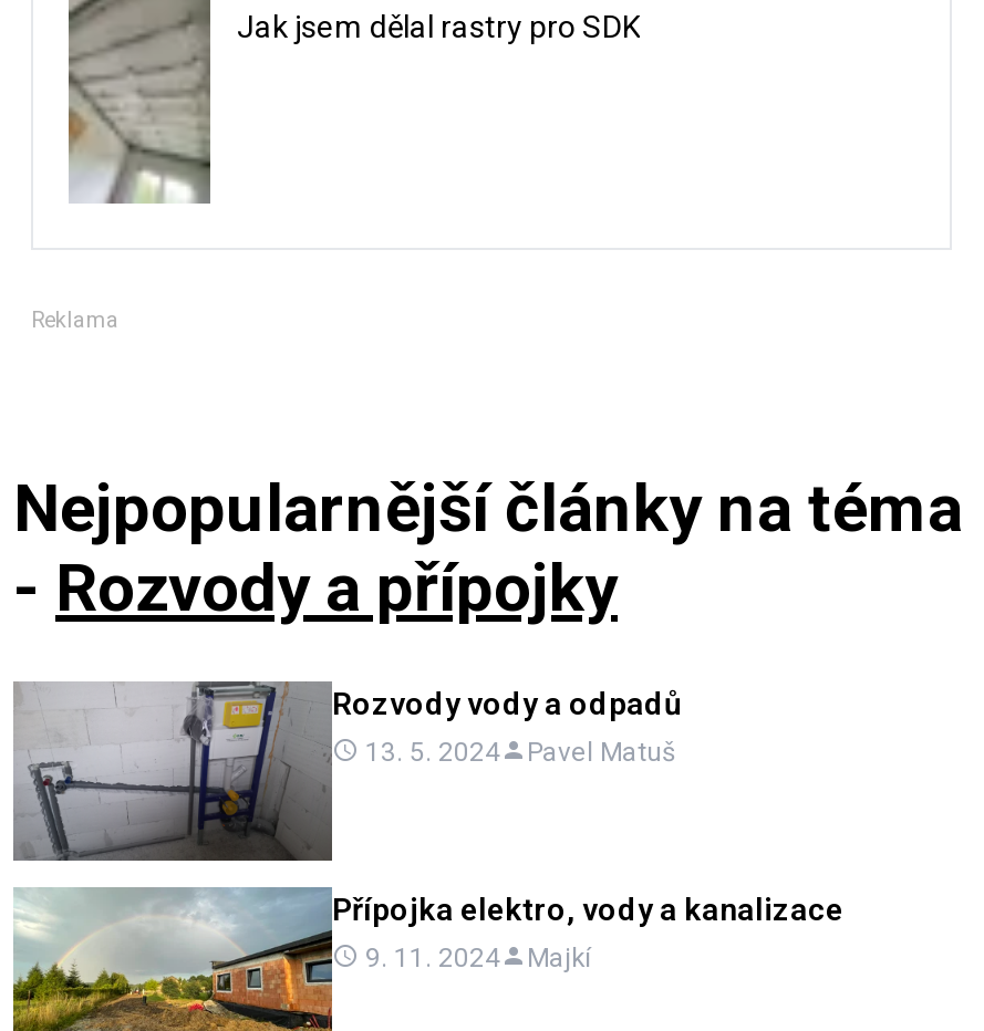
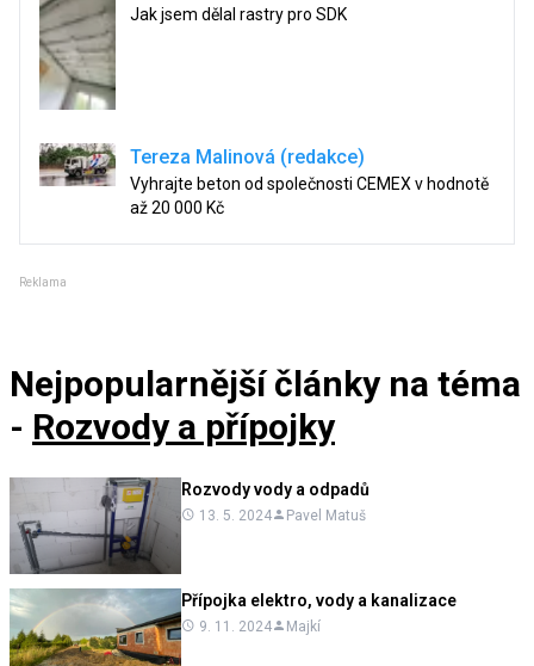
+ [image]
+ Tereza Malinová (redakce)
+ Vyhrajte beton od společnosti CEMEX v hodnotě
+ až 20 000 Kč
